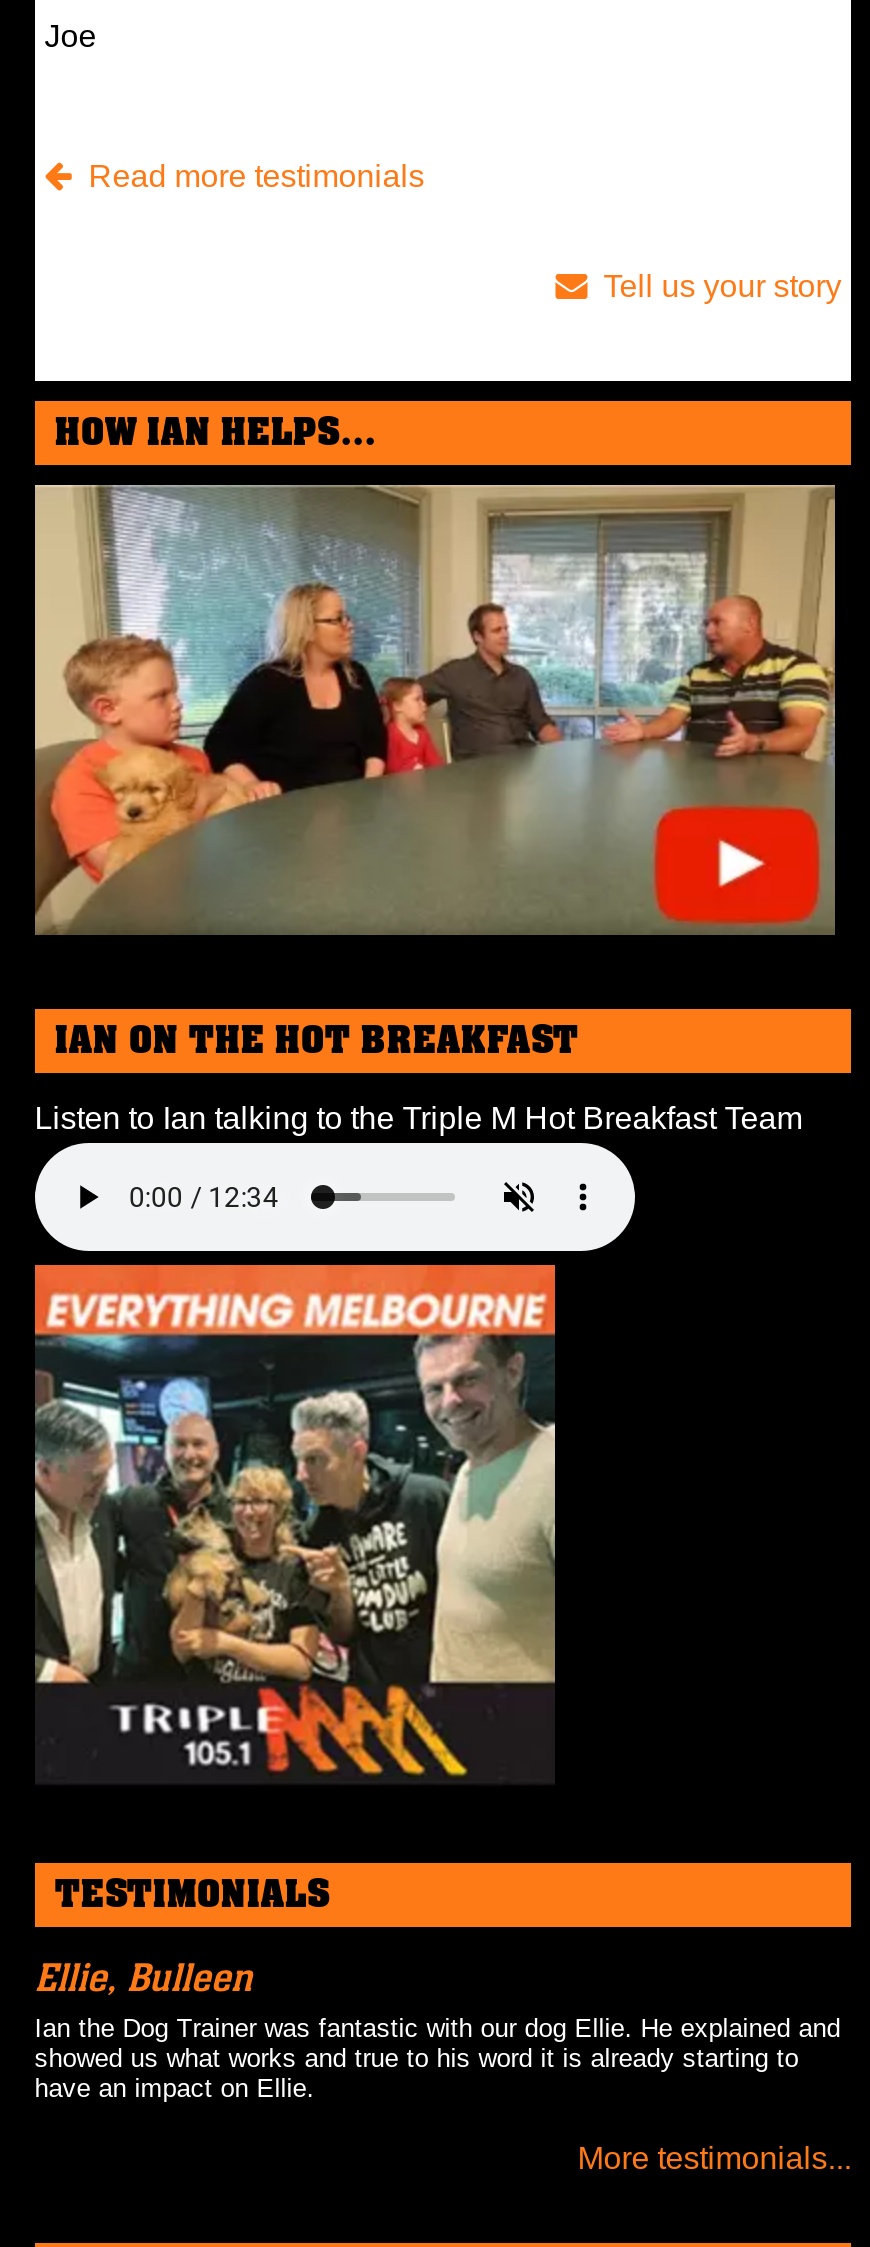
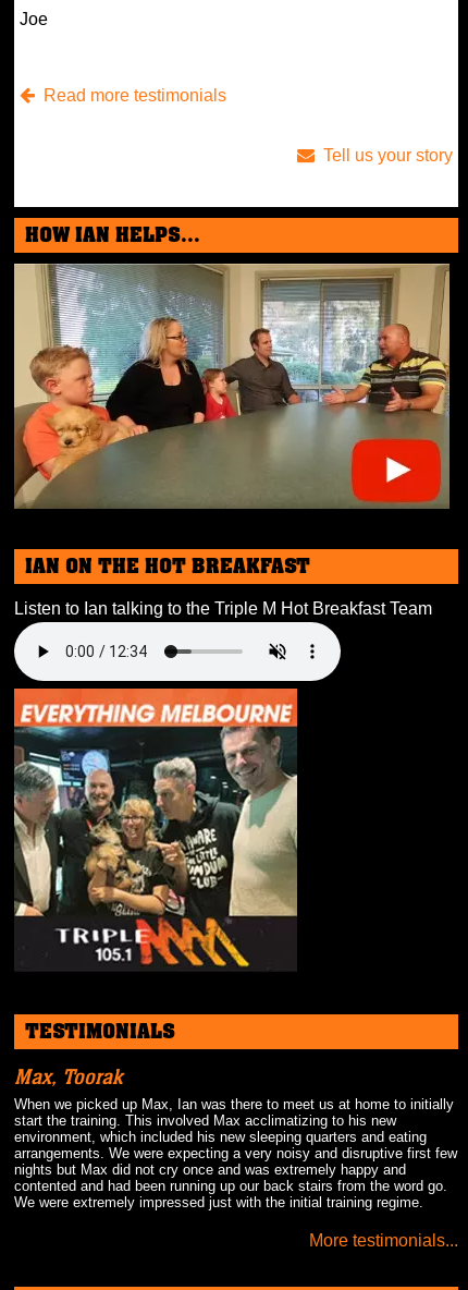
- Ellie, Bulleen
- Ian the Dog Trainer was fantastic with our dog Ellie. He explained and
- showed us what works and true to his word it is already starting to
- have an impact on Ellie.
+ Max, Toorak
+ When we picked up Max, Ian was there to meet us at home to initially
+ start the training. This involved Max acclimatizing to his new
+ environment, which included his new sleeping quarters and eating
+ arrangements. We were expecting a very noisy and disruptive first few
+ nights but Max did not cry once and was extremely happy and
+ contented and had been running up our back stairs from the word go.
+ We were extremely impressed just with the initial training regime.
